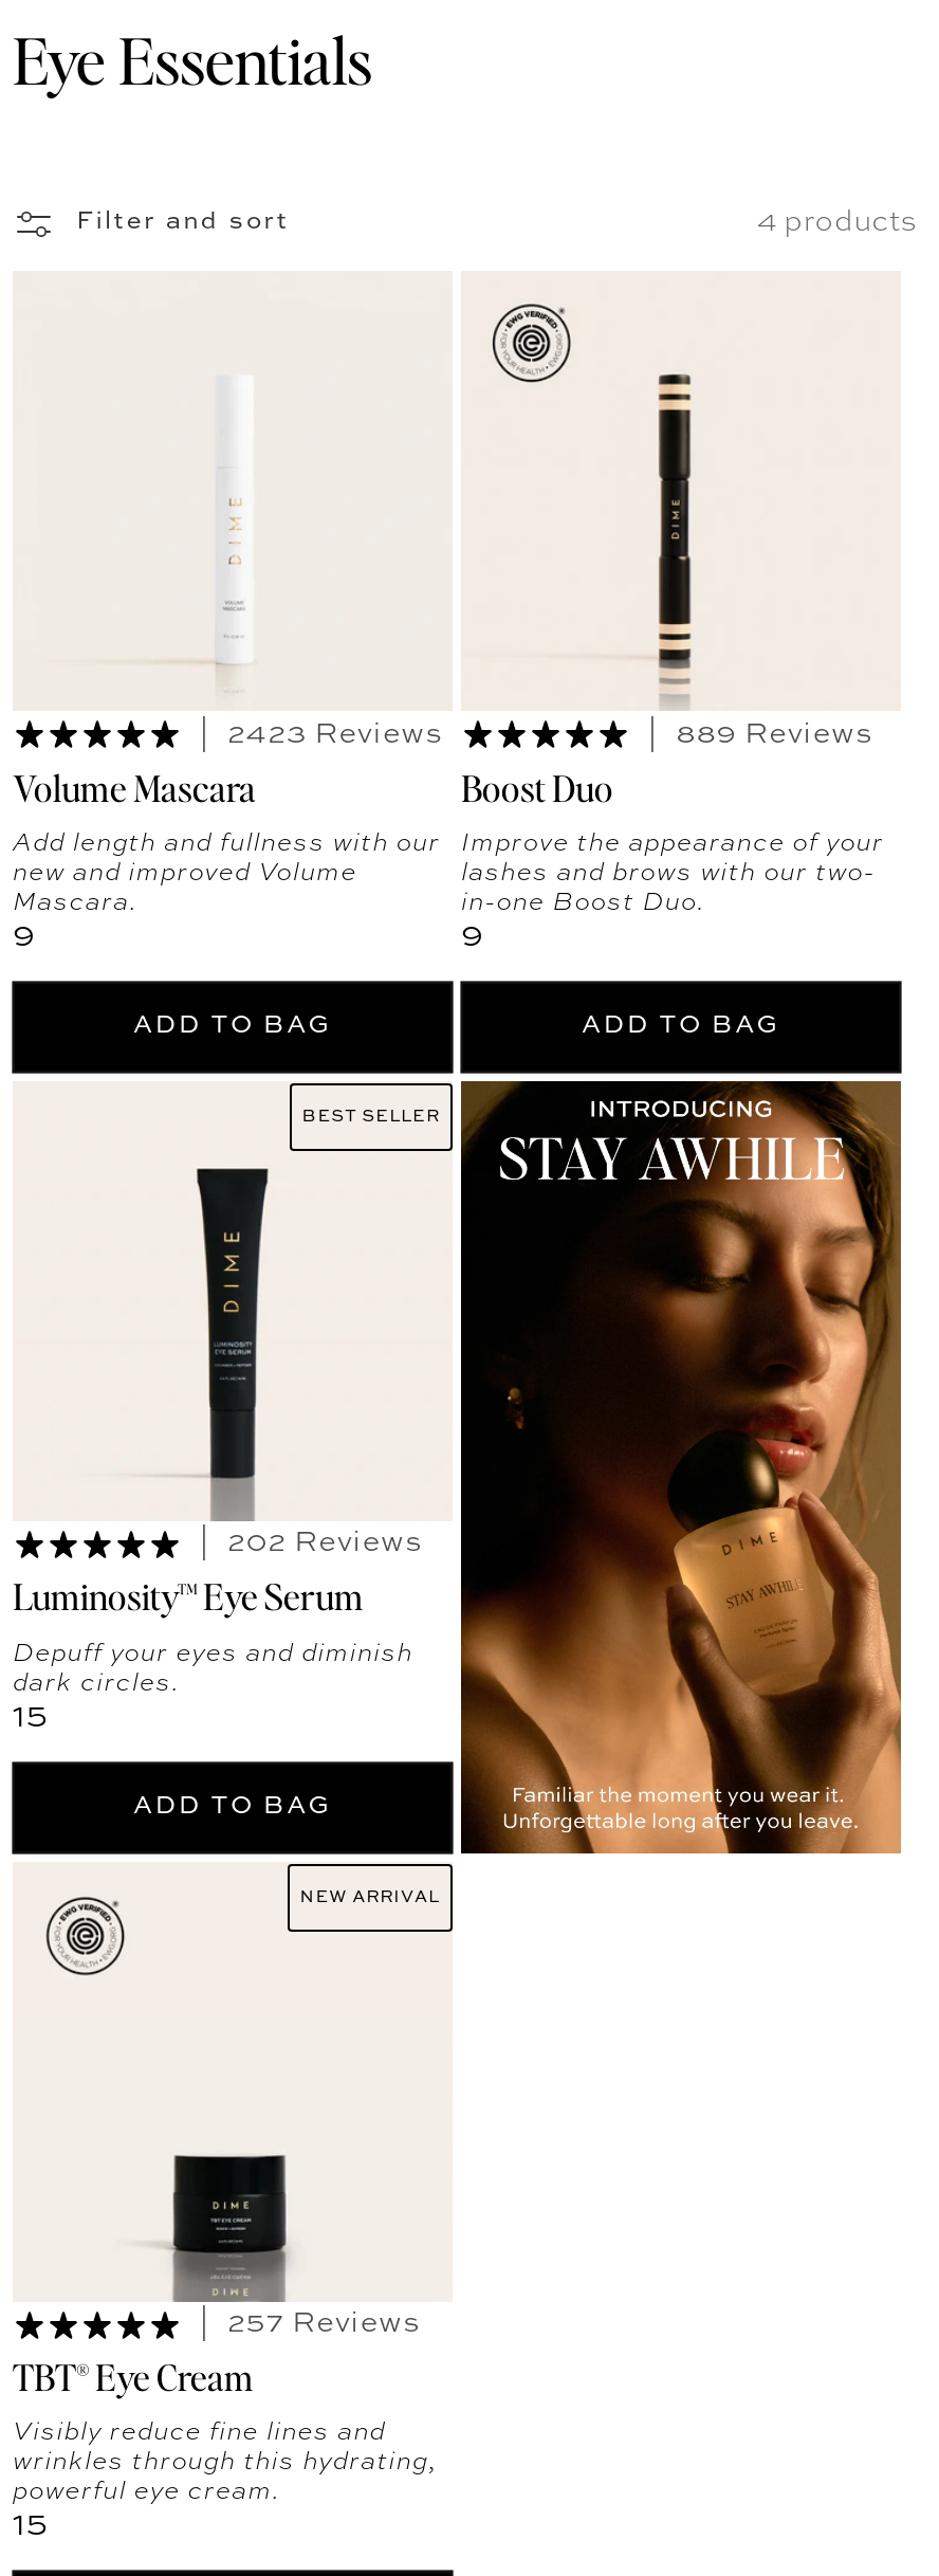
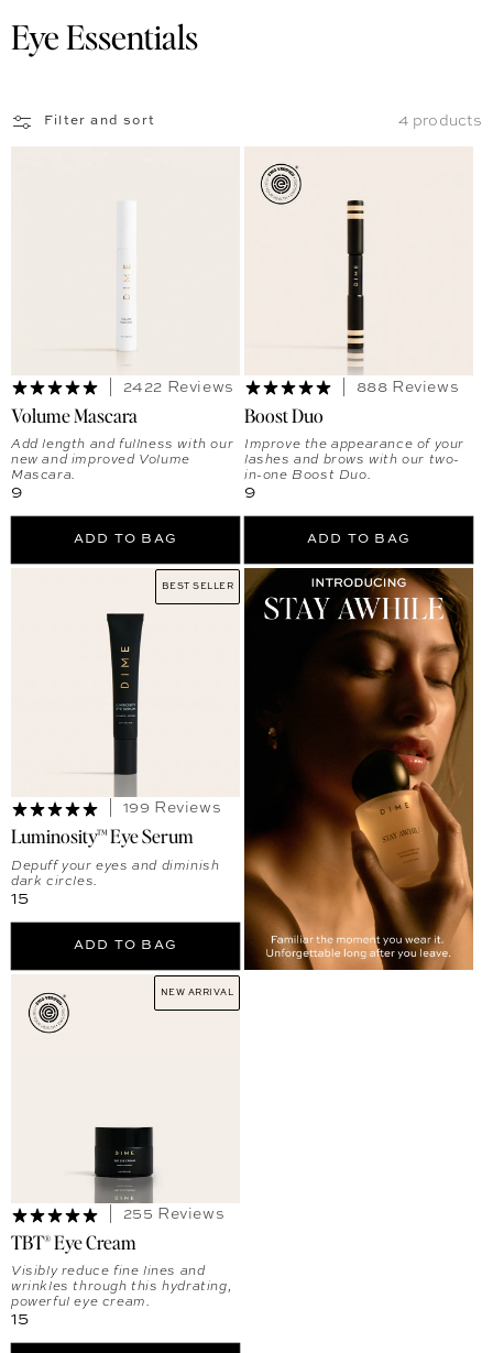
- 2423 Reviews
+ 2422 Reviews

- 889 Reviews
+ 888 Reviews

- 202 Reviews
+ 199 Reviews

- 257 Reviews
+ 255 Reviews
